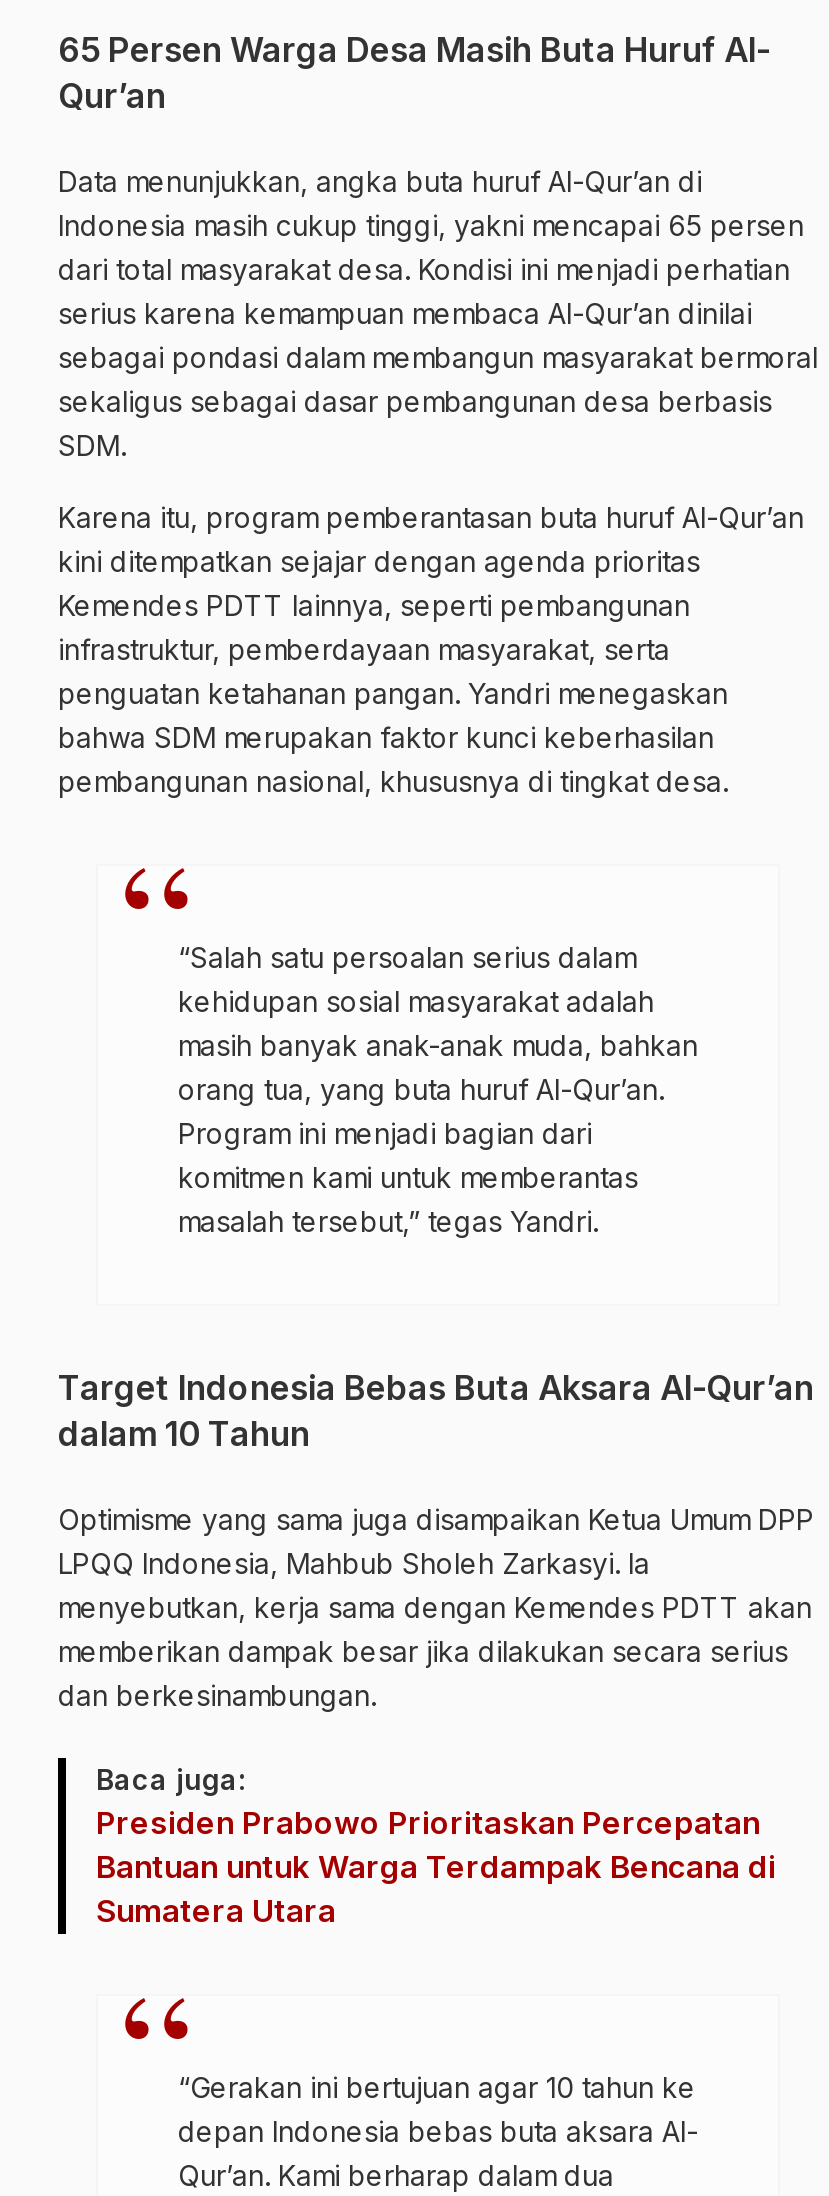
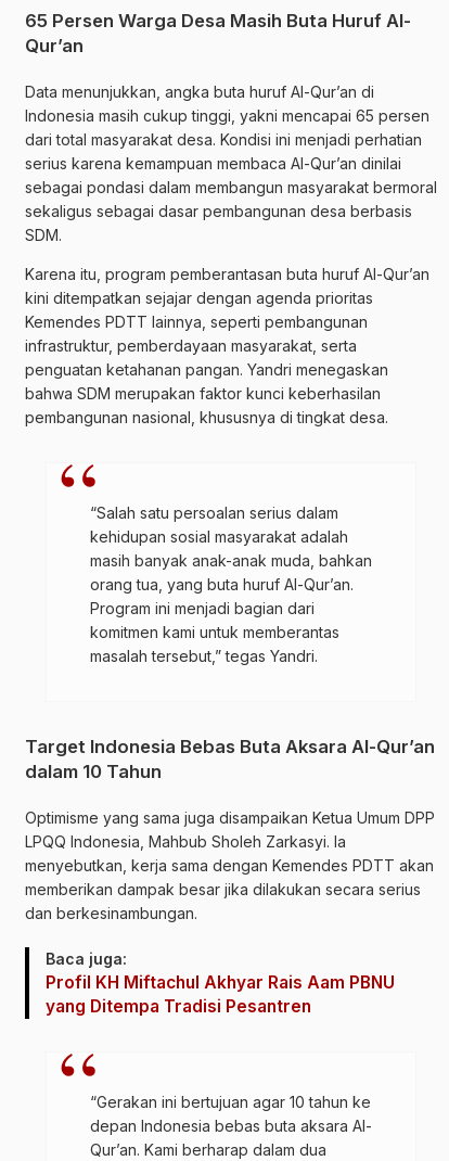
- Presiden Prabowo Prioritaskan Percepatan
- Bantuan untuk Warga Terdampak Bencana di
- Sumatera Utara
+ Profil KH Miftachul Akhyar Rais Aam PBNU
+ yang Ditempa Tradisi Pesantren
